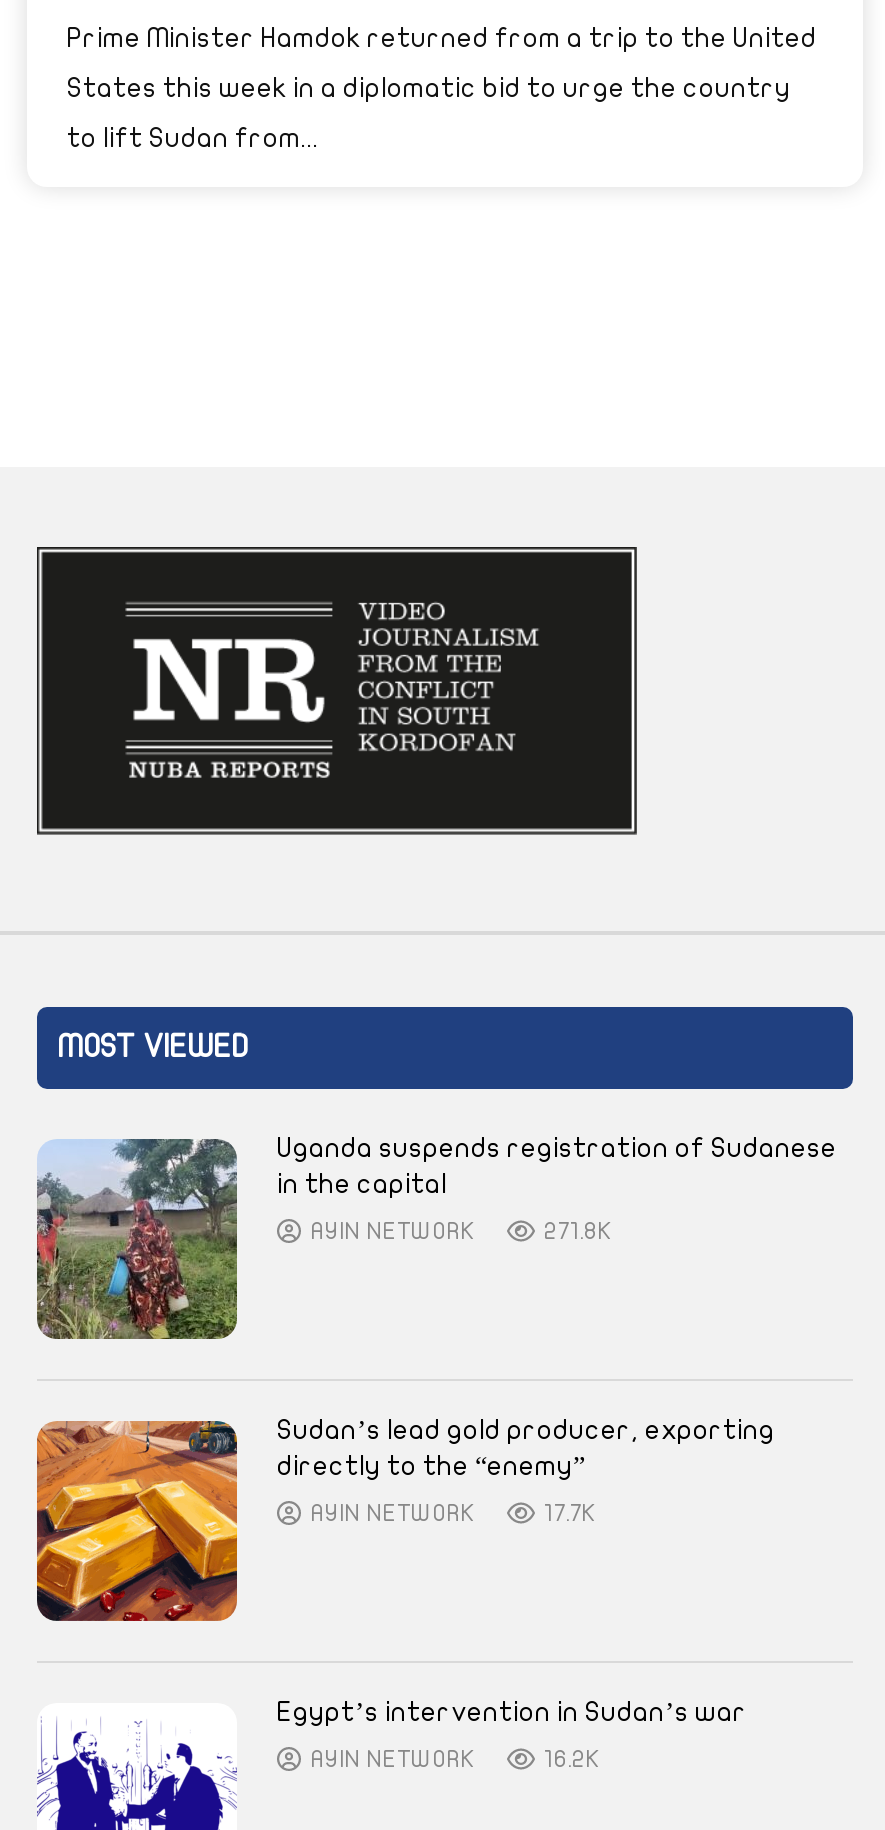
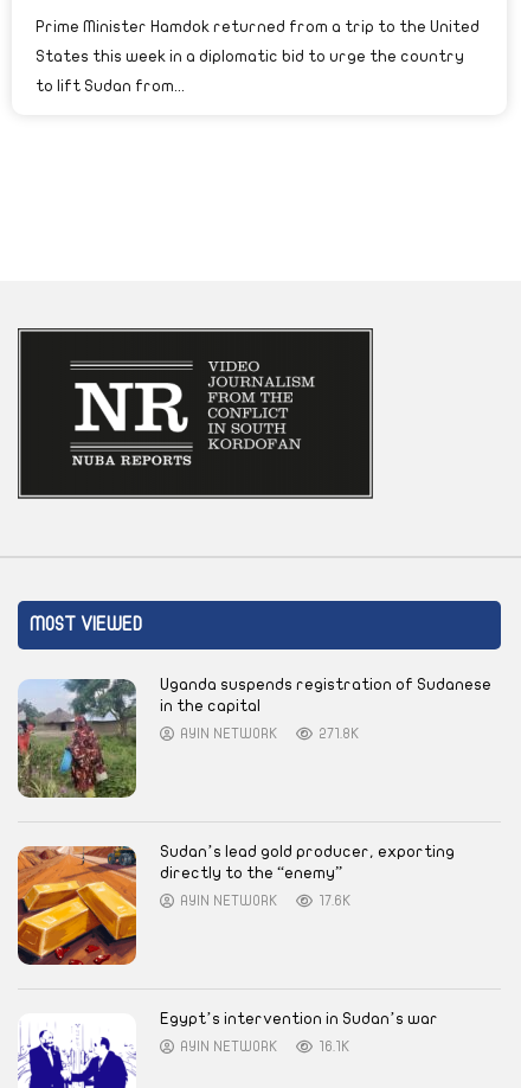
- 17.7K
+ 17.6K

- 16.2K
+ 16.1K
